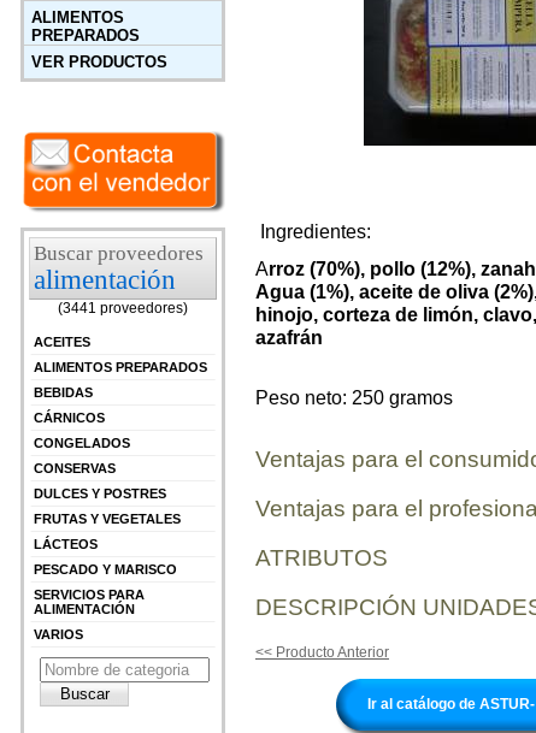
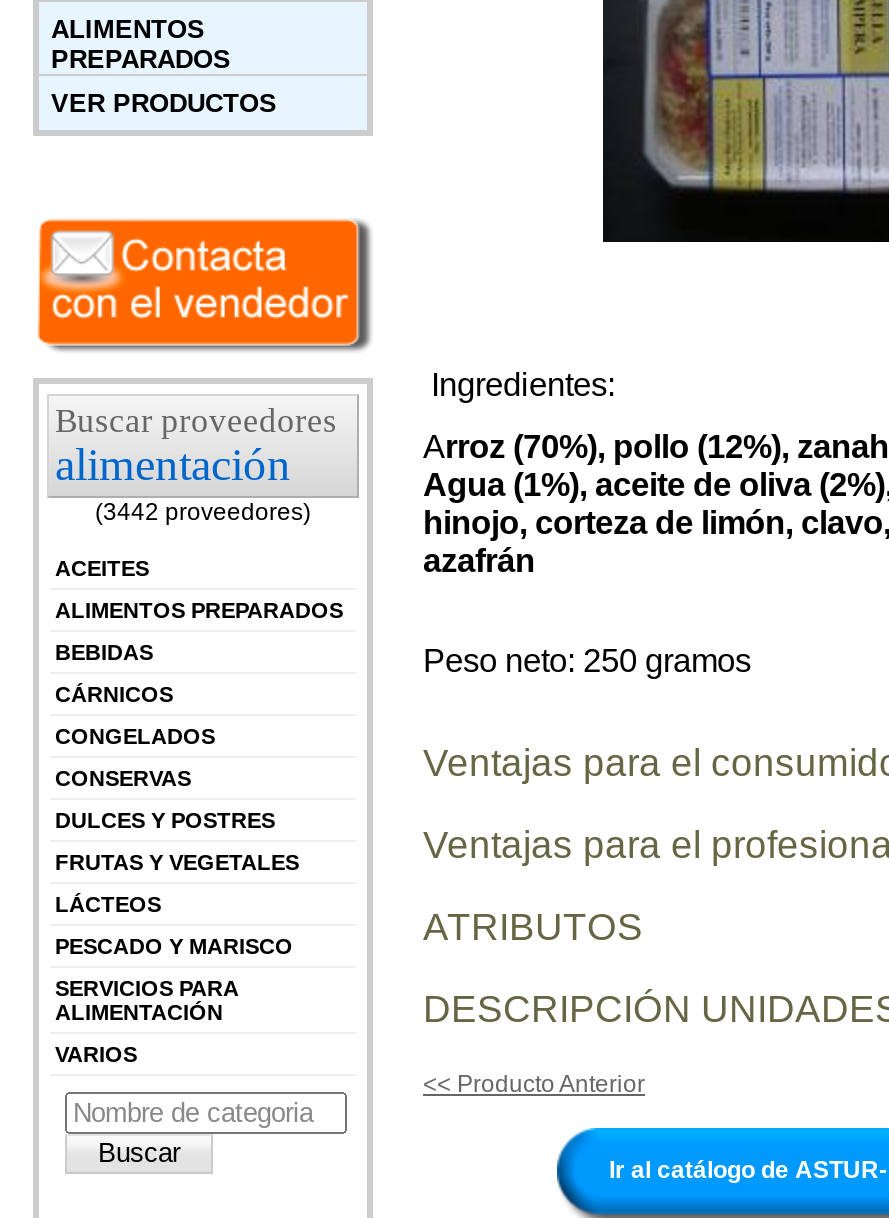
- (3441 proveedores)
+ (3442 proveedores)
